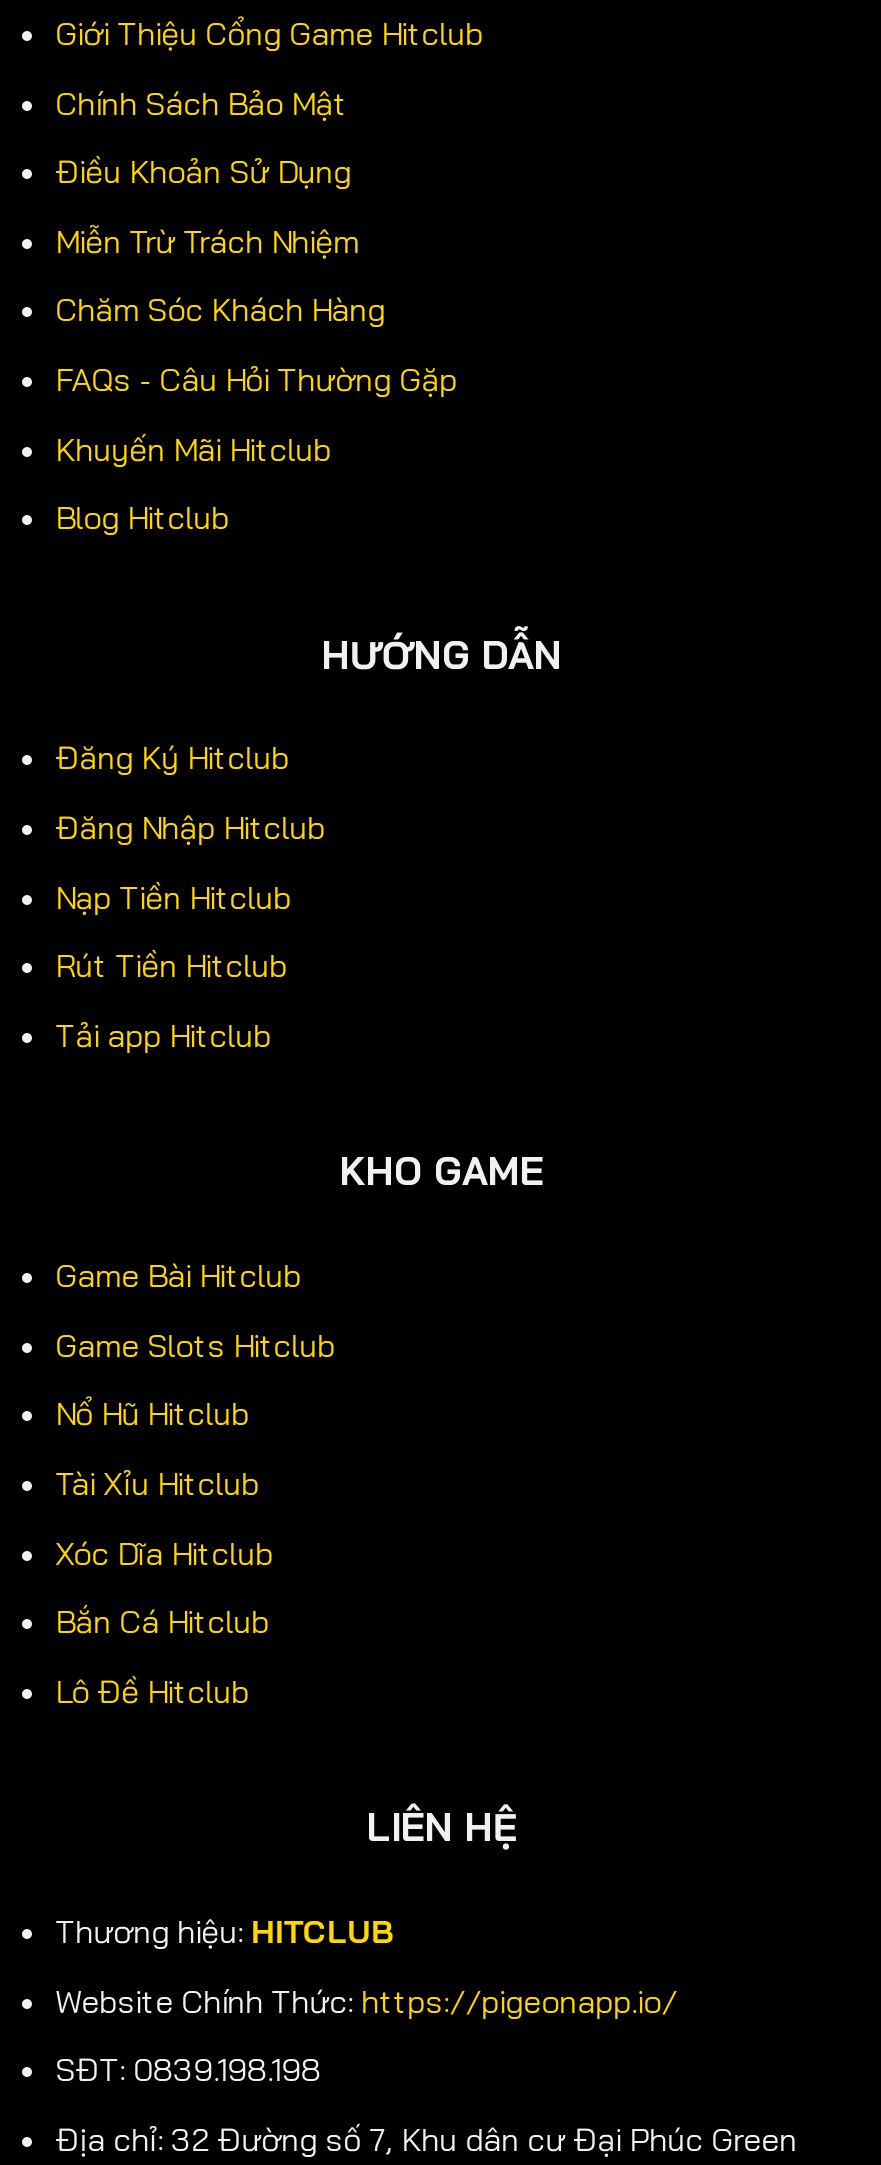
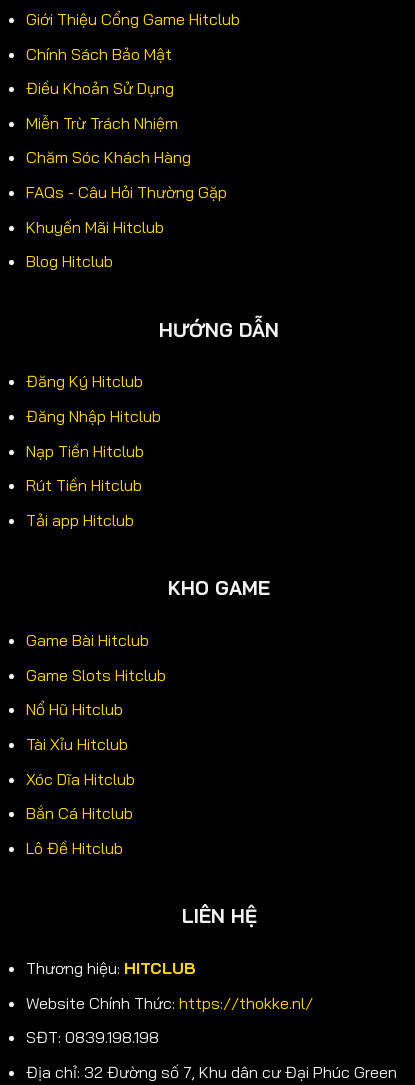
- Website Chính Thức: https://pigeonapp.io/
+ Website Chính Thức: https://thokke.nl/
